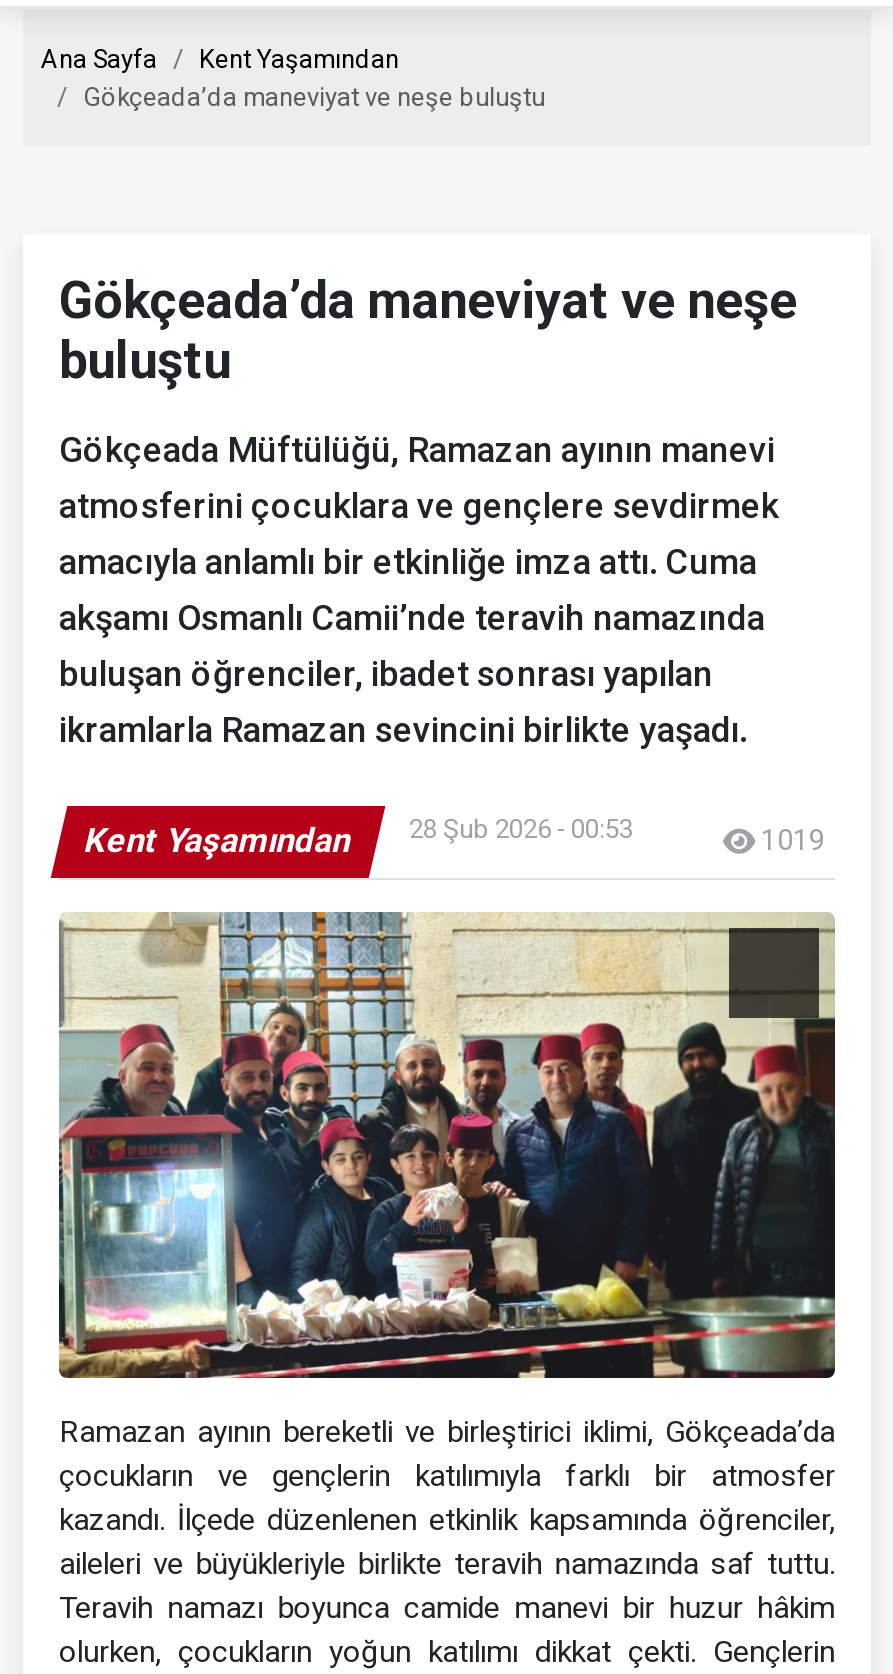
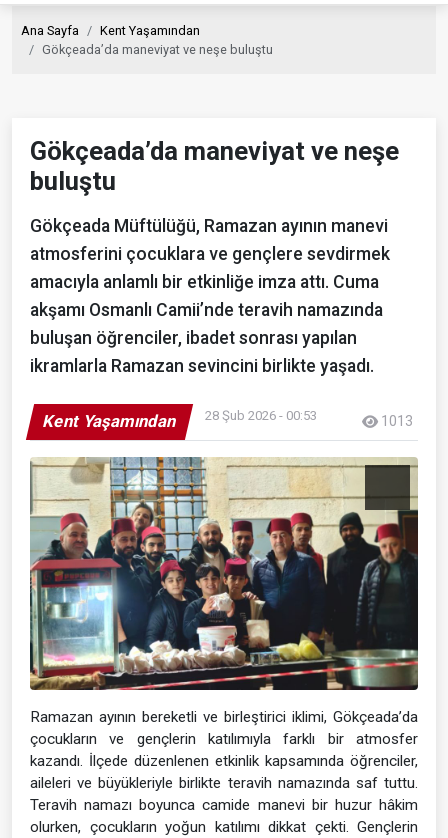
- 1019
+ 1013
